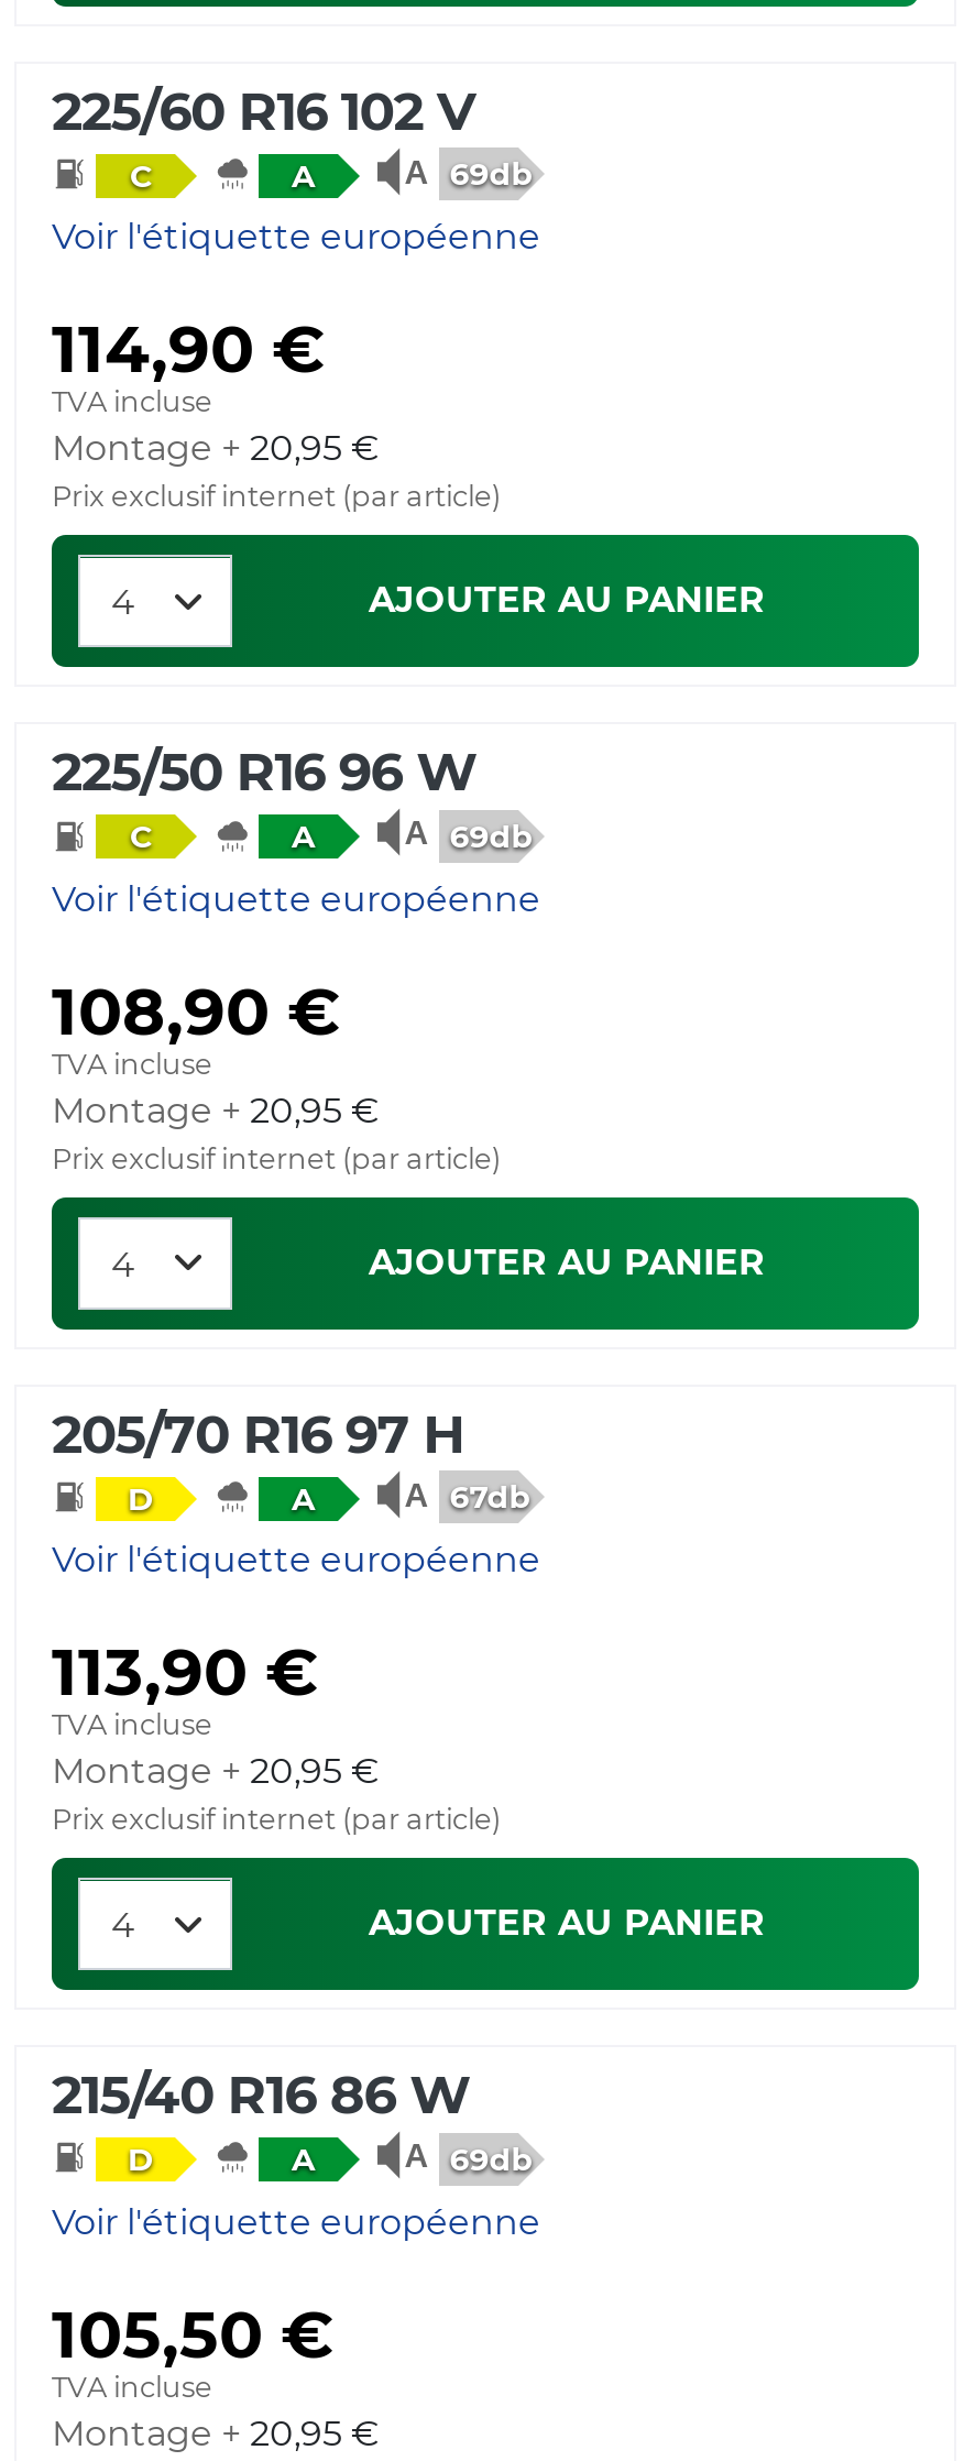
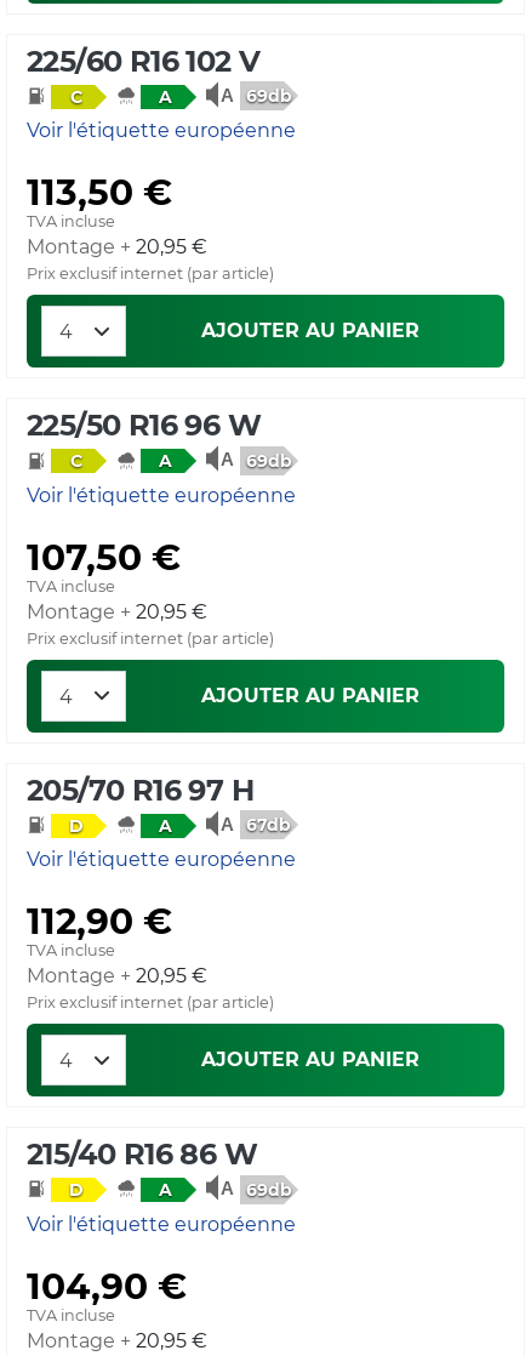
- 114,90 €
+ 113,50 €

- 108,90 €
+ 107,50 €

- 113,90 €
+ 112,90 €

- 105,50 €
+ 104,90 €
